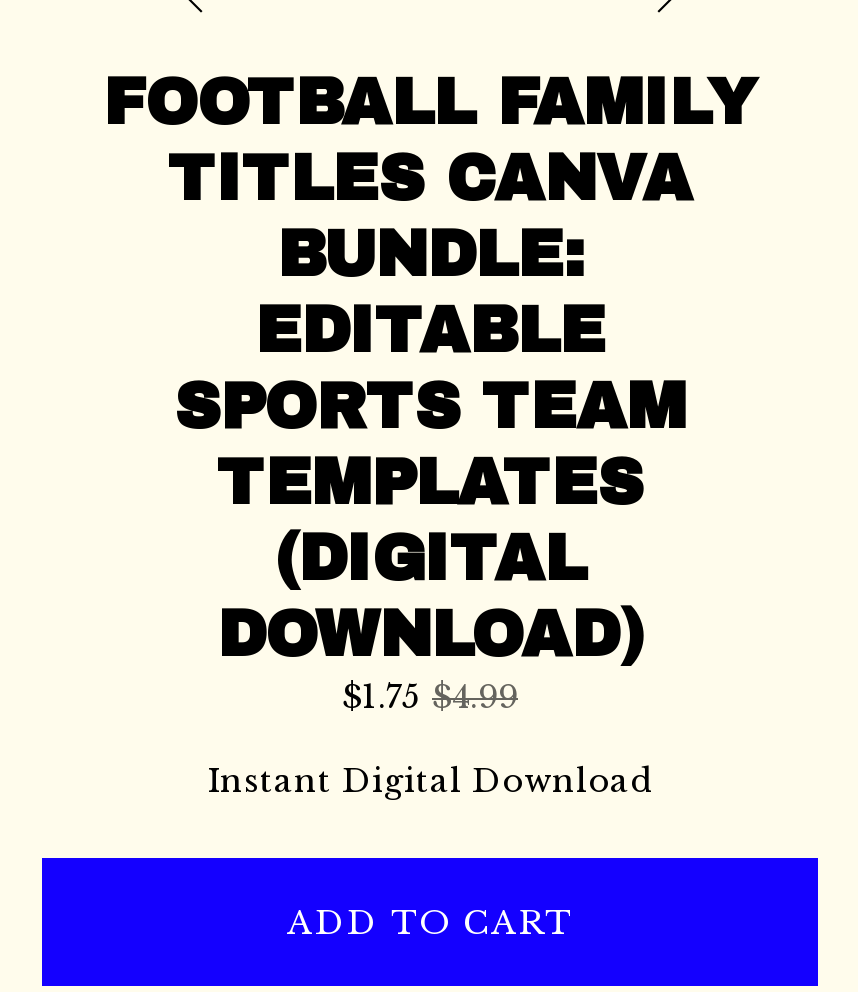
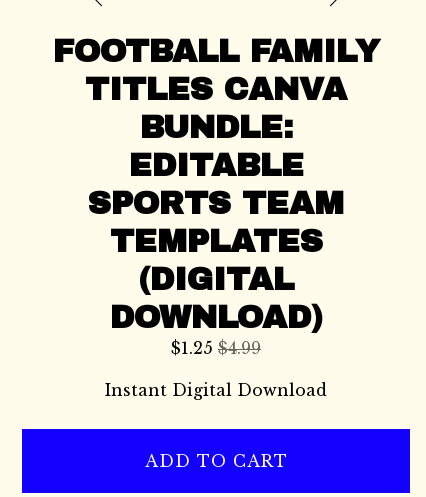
- $1.75 $4.99
+ $1.25 $4.99
